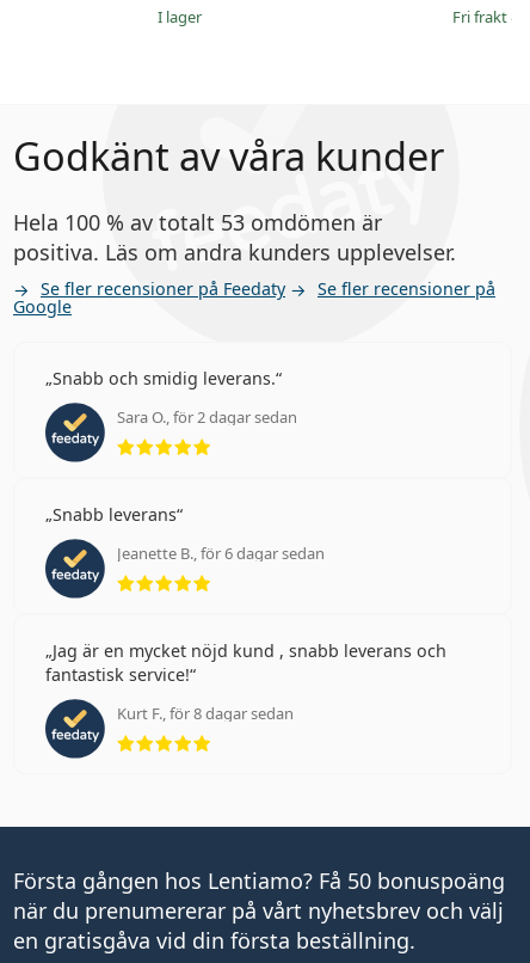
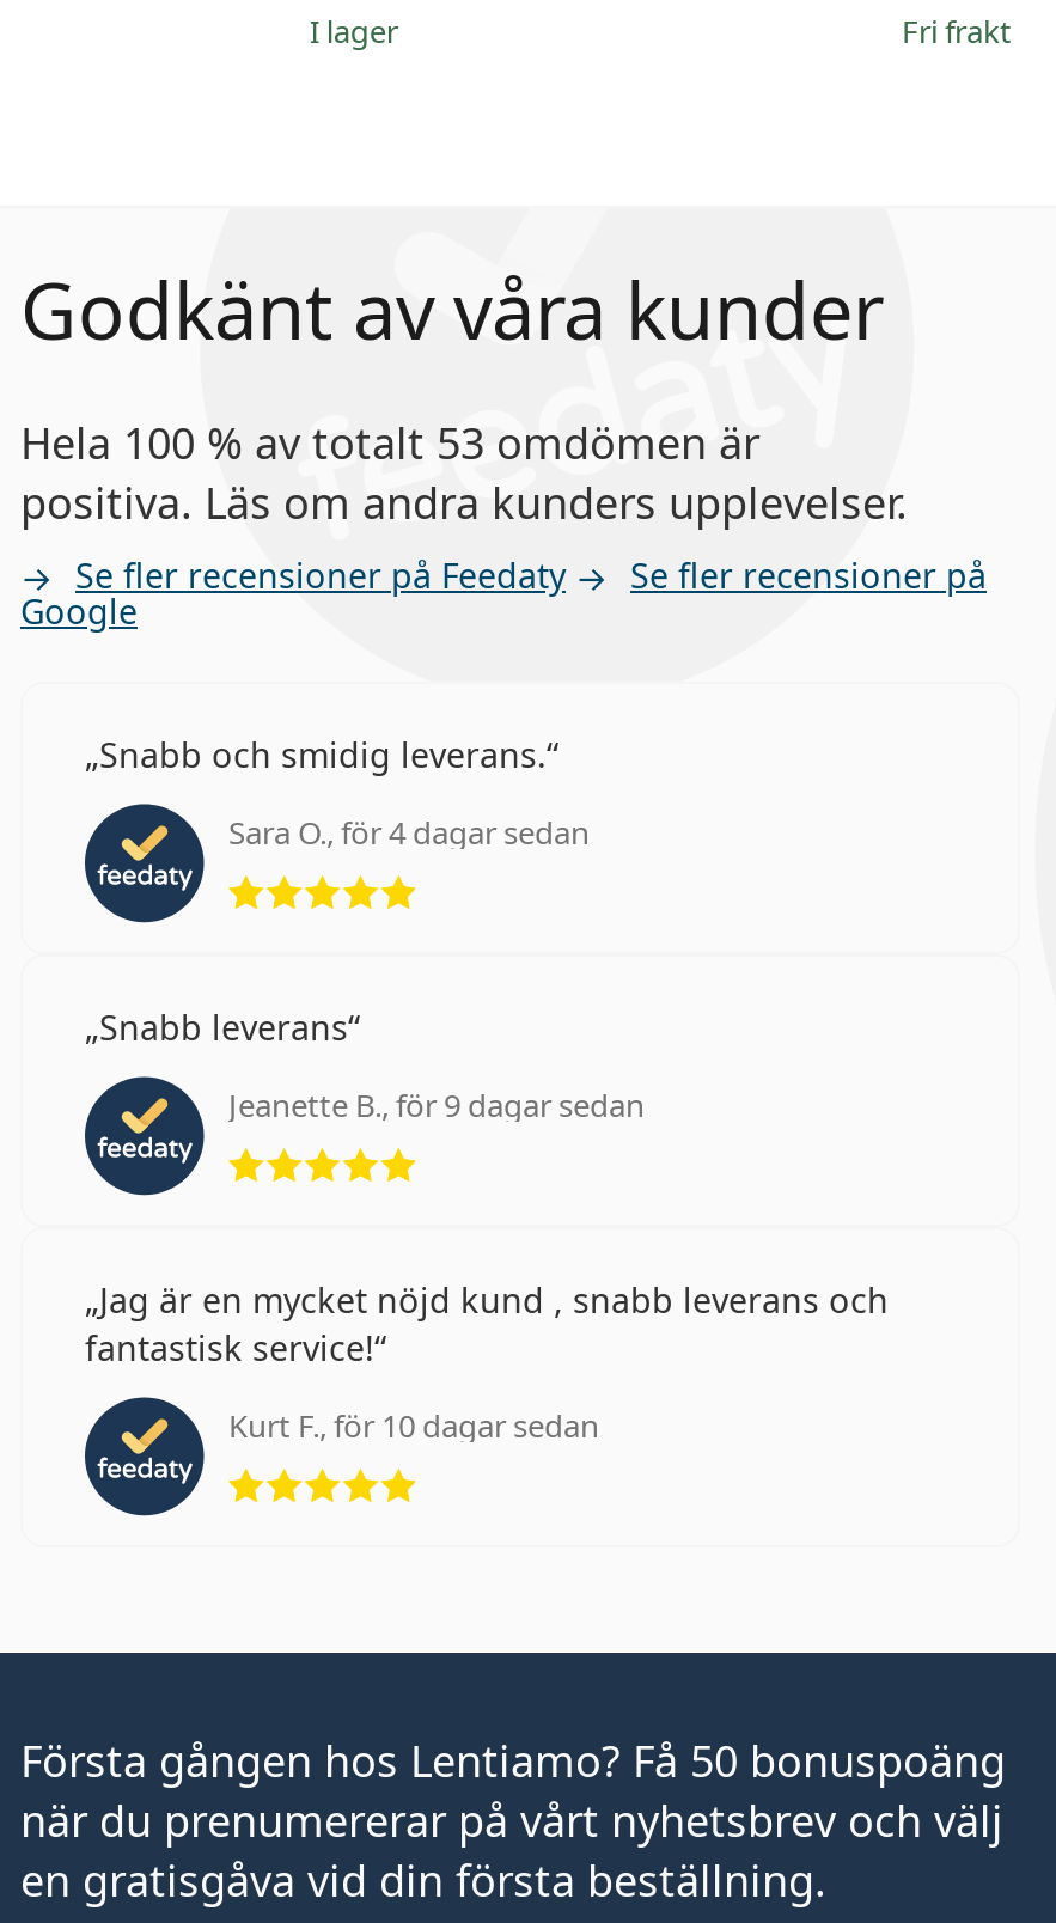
- Sara O., för 2 dagar sedan
+ Sara O., för 4 dagar sedan

- Jeanette B., för 6 dagar sedan
+ Jeanette B., för 9 dagar sedan

- Kurt F., för 8 dagar sedan
+ Kurt F., för 10 dagar sedan
